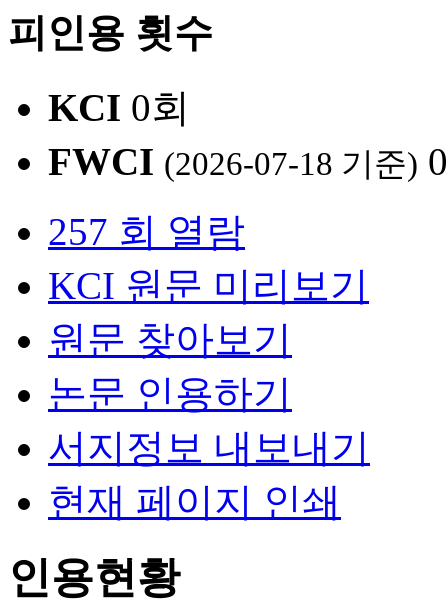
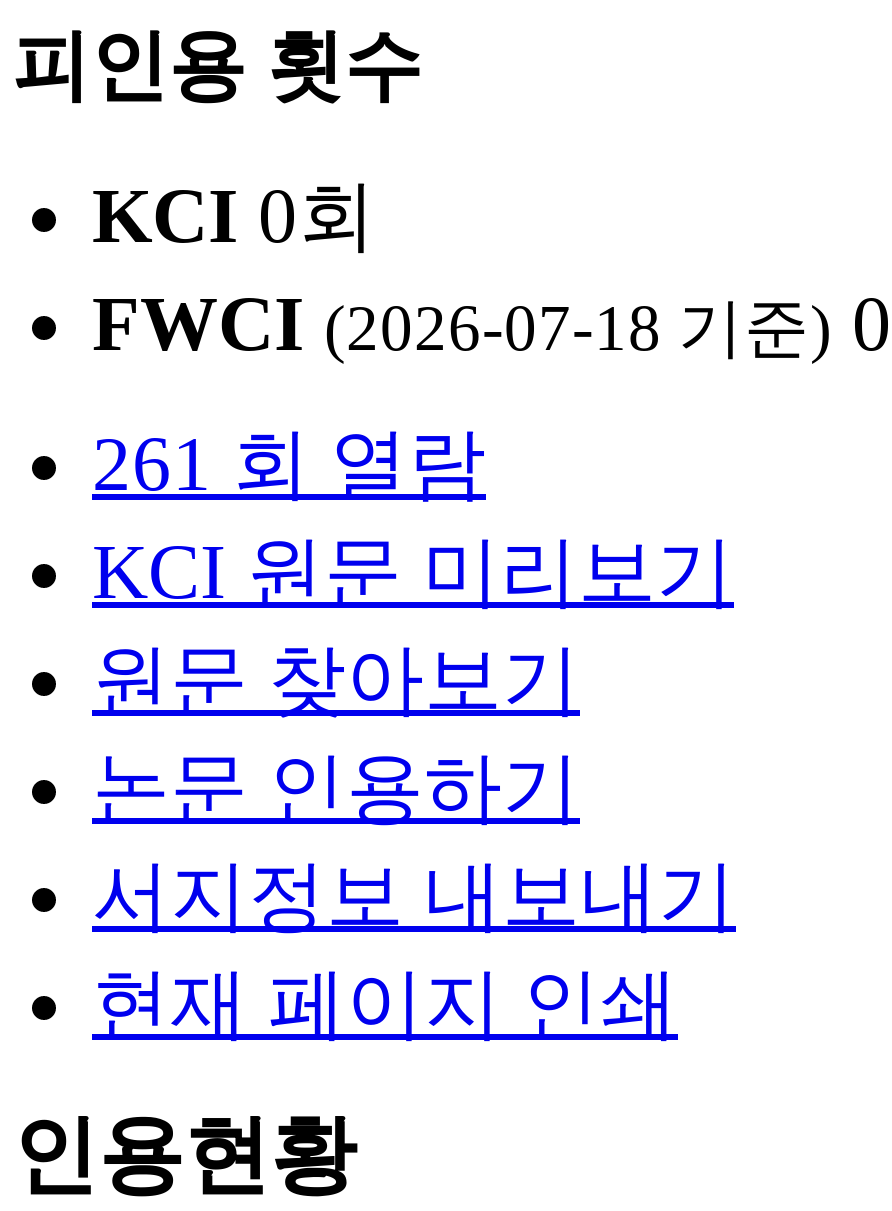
- 257 회 열람
+ 261 회 열람
